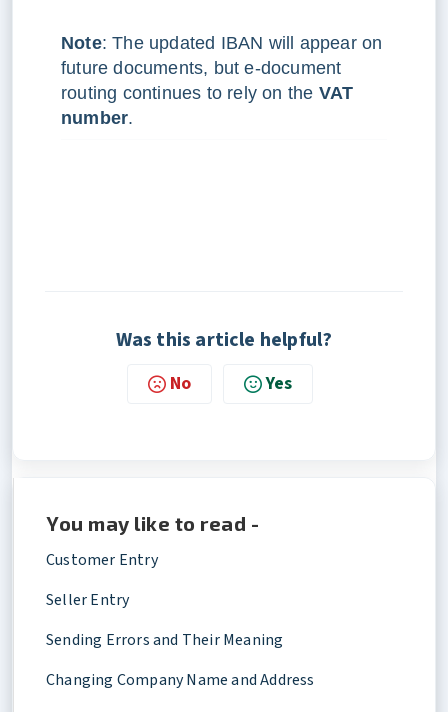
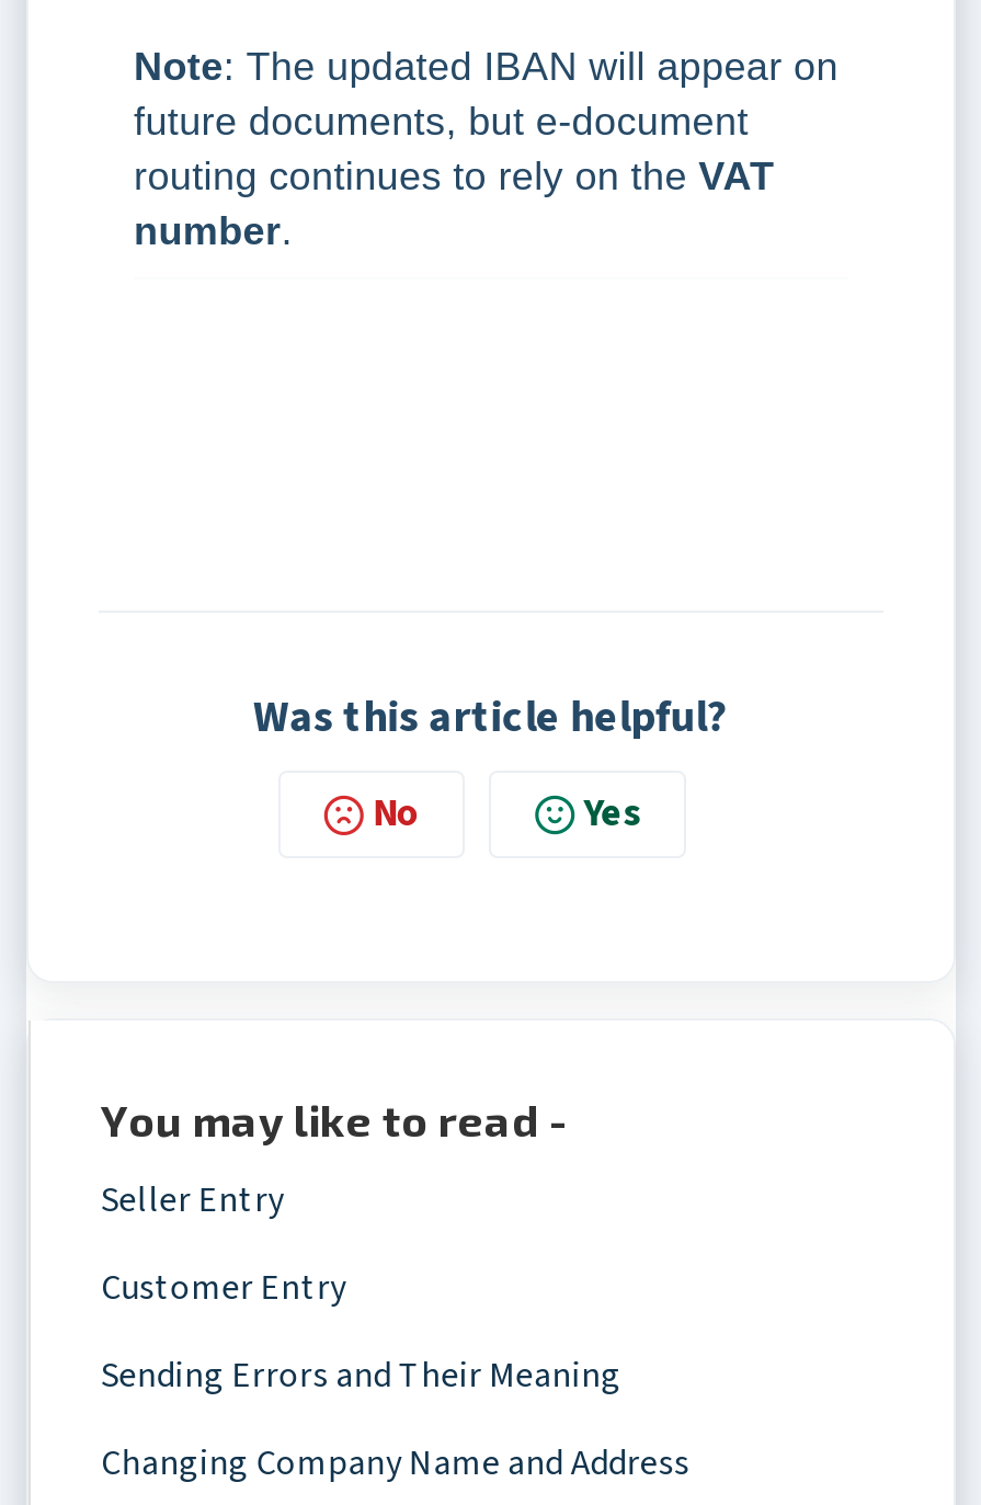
moved down: Customer Entry

moved up: Seller Entry
